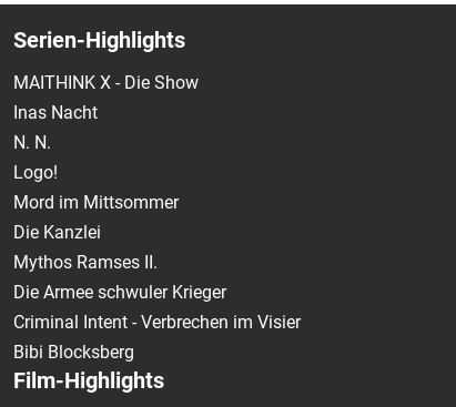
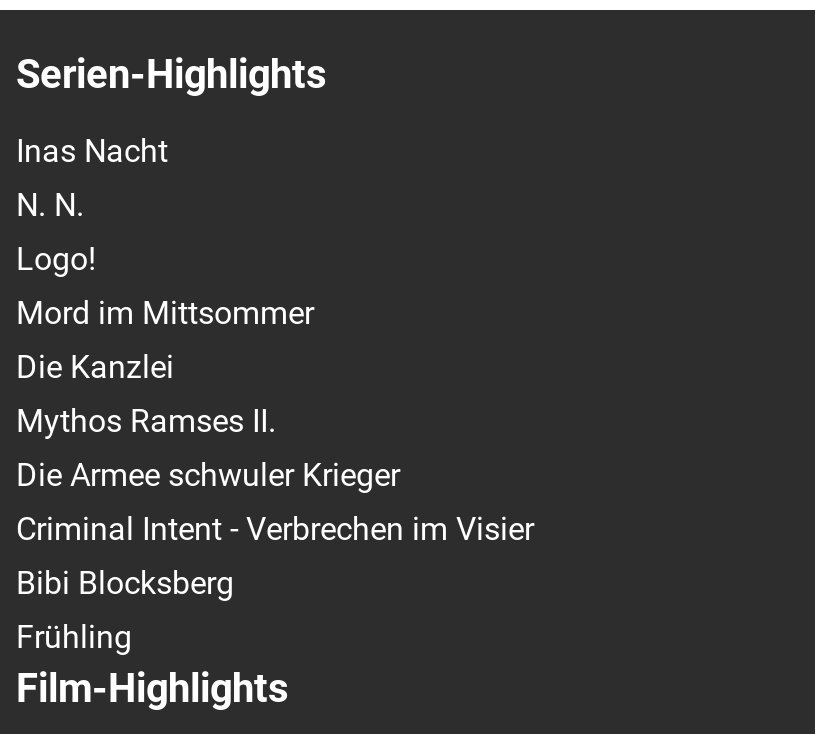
- MAITHINK X - Die Show

moved up: Inas Nacht | N. N. | Logo! | ... | Criminal Intent - Verbrechen im Visier | Bibi Blocksberg

+ Frühling
